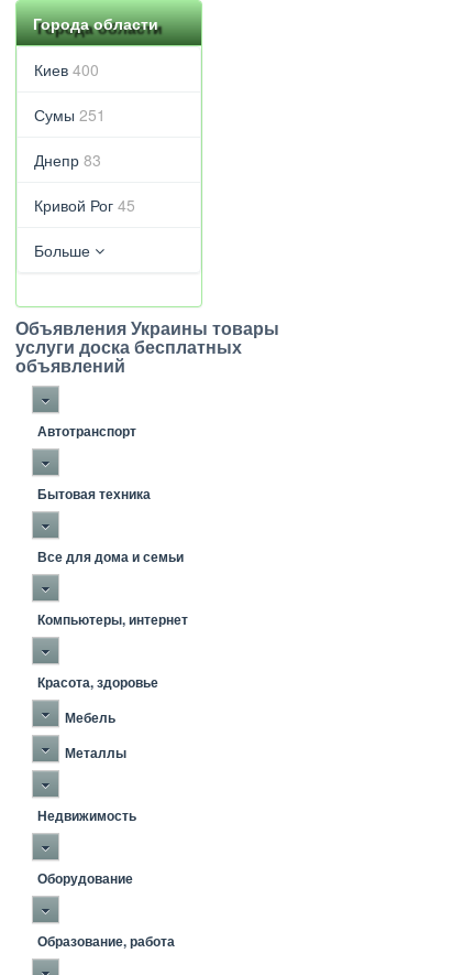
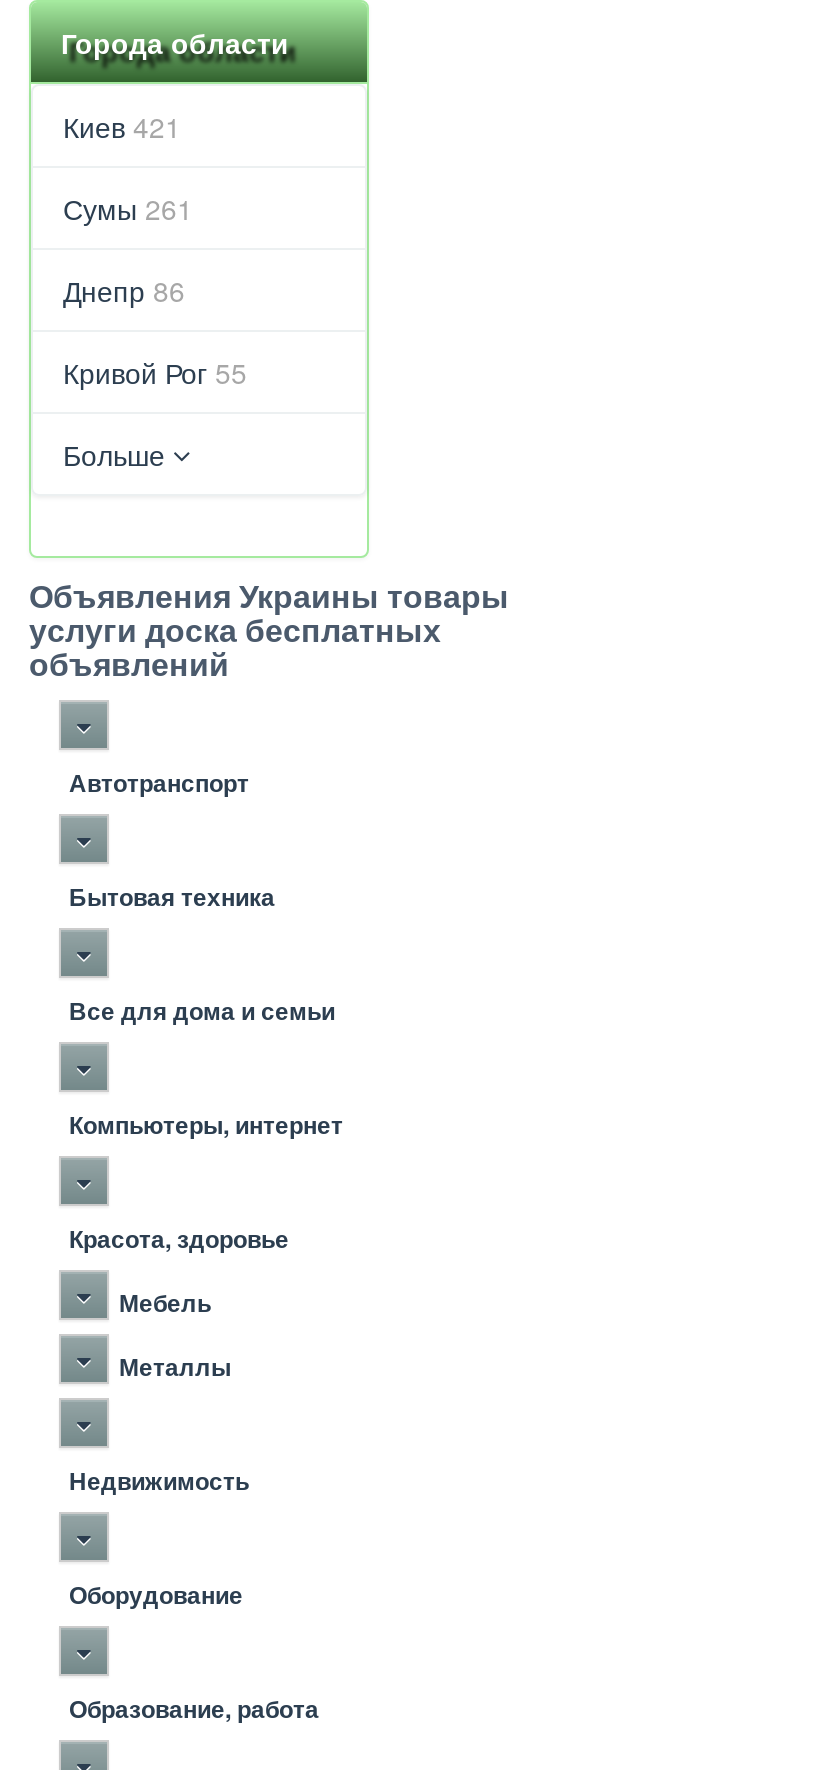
- Киев 400
+ Киев 421

- Сумы 251
+ Сумы 261

- Днепр 83
+ Днепр 86

- Кривой Рог 45
+ Кривой Рог 55
